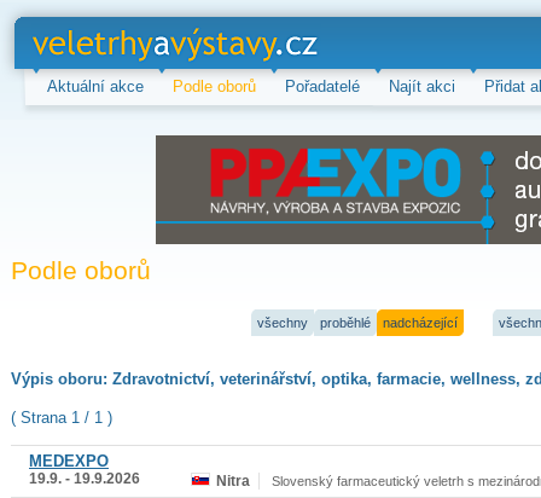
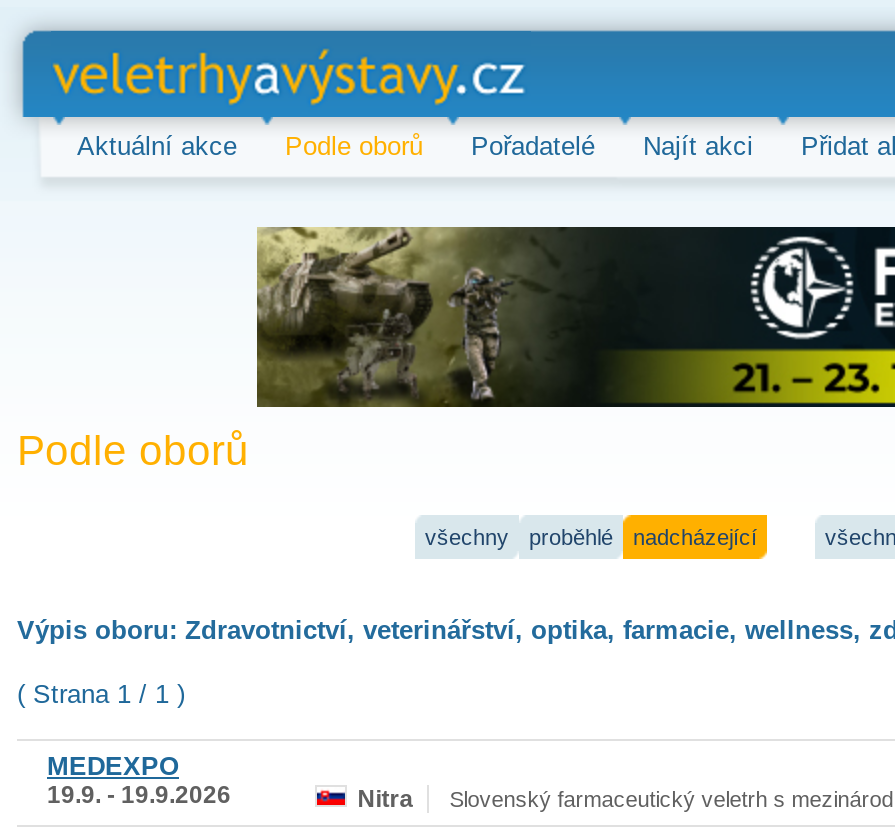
- [image]
+ [image]
